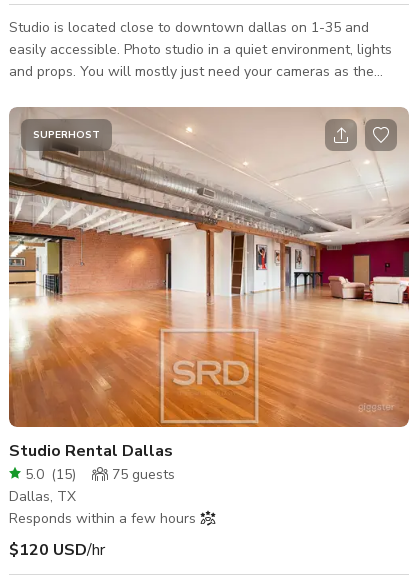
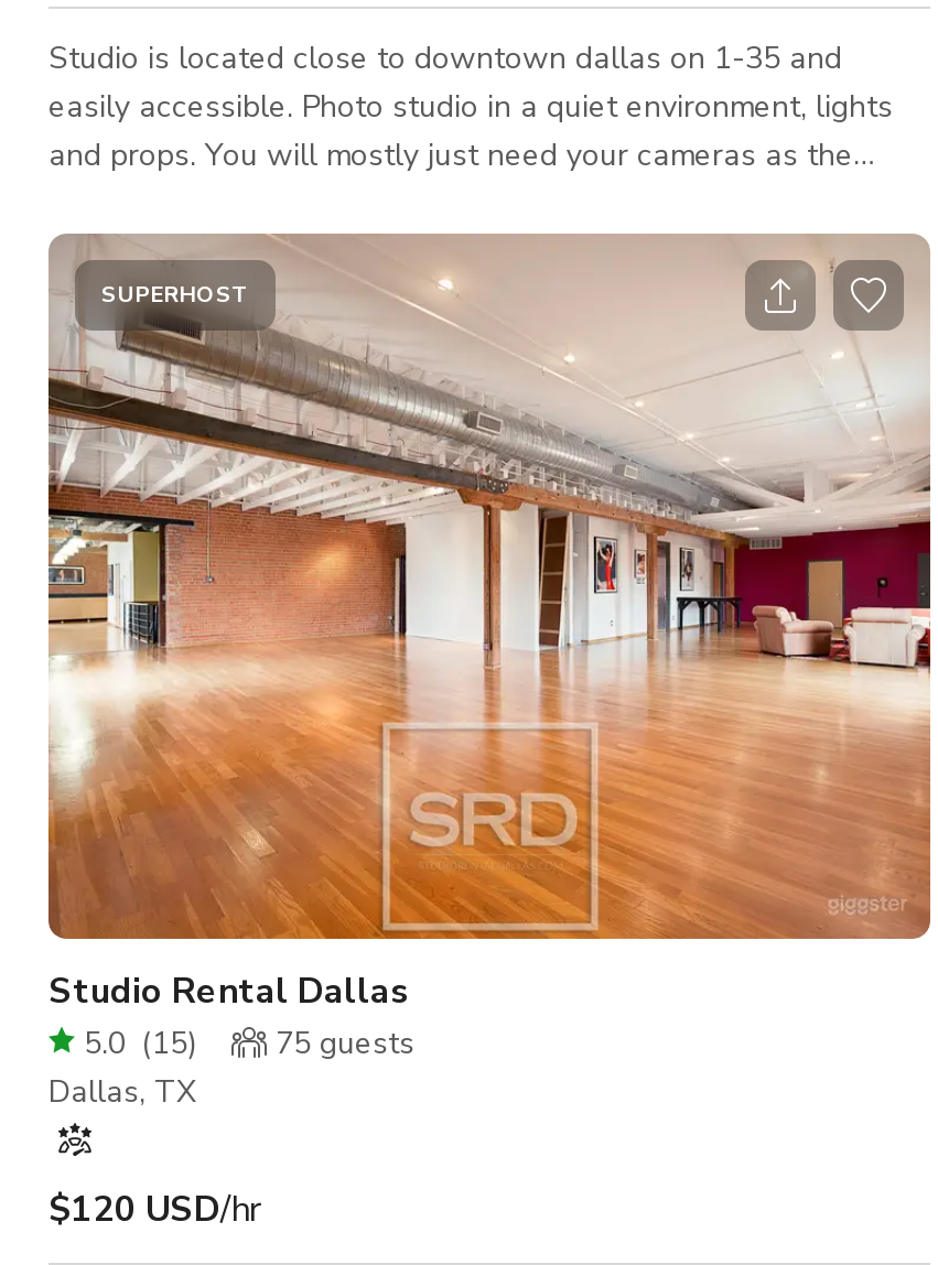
- Responds within a few hours
